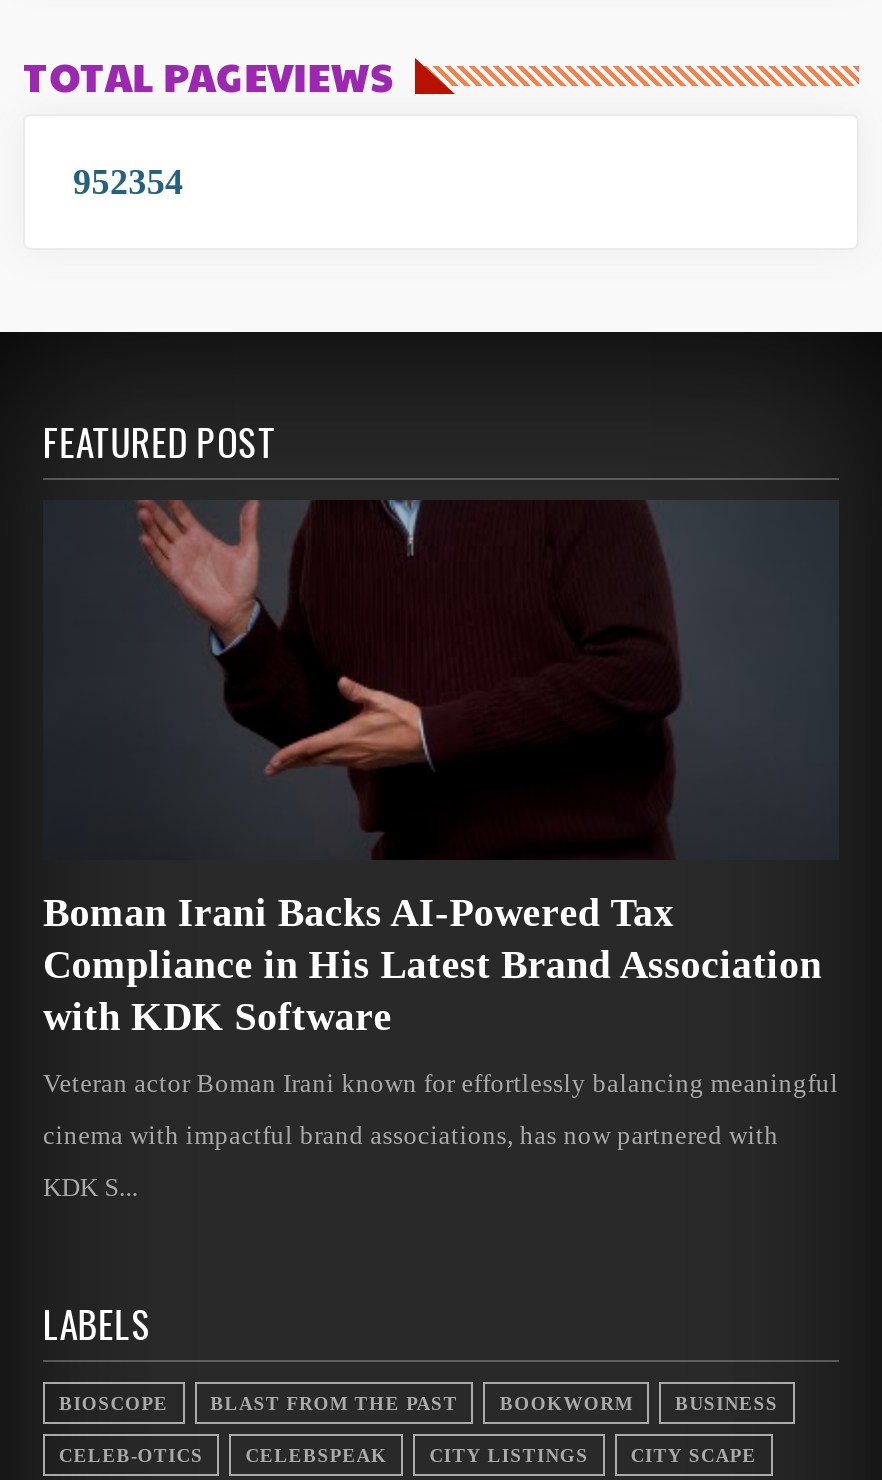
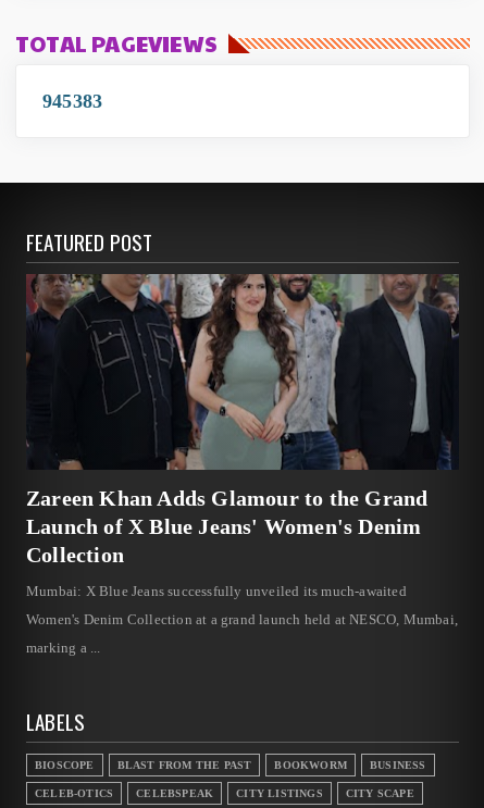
- 952354
+ 945383

- [image]
- Boman Irani Backs AI-Powered Tax
- Compliance in His Latest Brand Association
- with KDK Software
+ [image]
+ Zareen Khan Adds Glamour to the Grand
+ Launch of X Blue Jeans' Women's Denim
+ Collection

- Veteran actor Boman Irani known for effortlessly balancing meaningful
+ Mumbai: X Blue Jeans successfully unveiled its much-awaited

- cinema with impactful brand associations, has now partnered with
+ Women's Denim Collection at a grand launch held at NESCO, Mumbai,

- KDK S...
+ marking a ...
